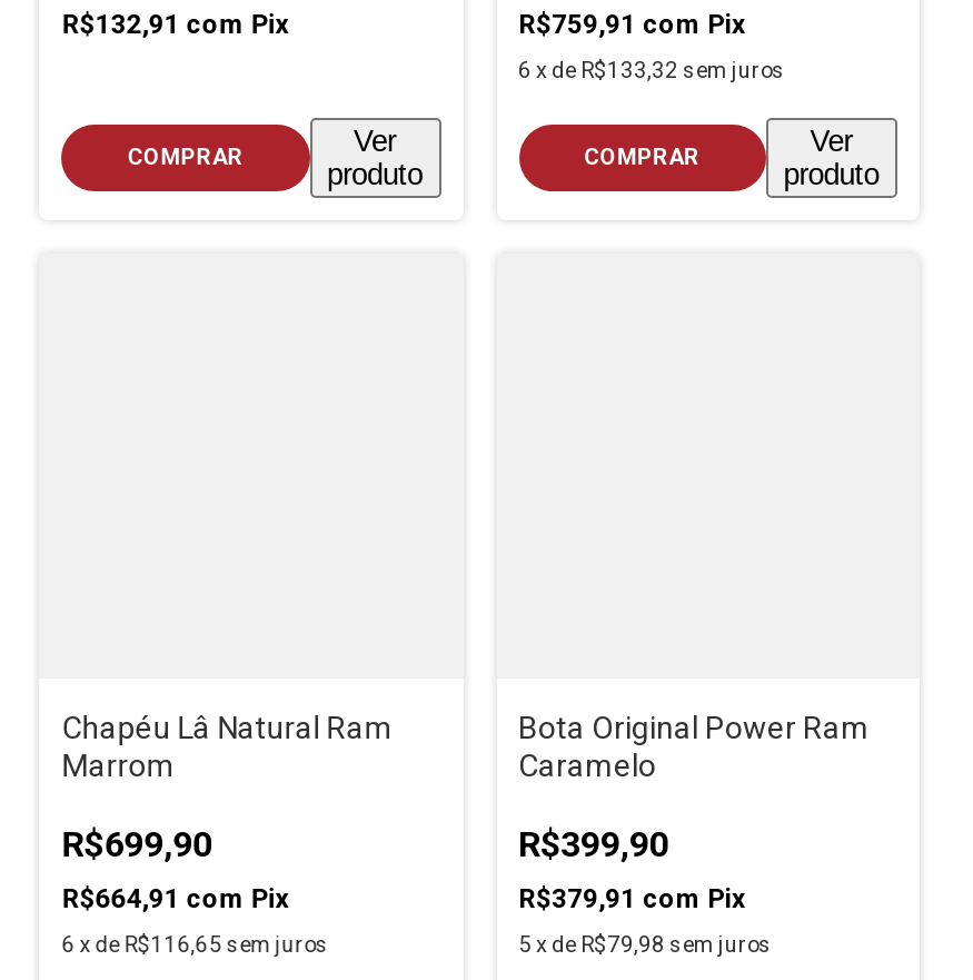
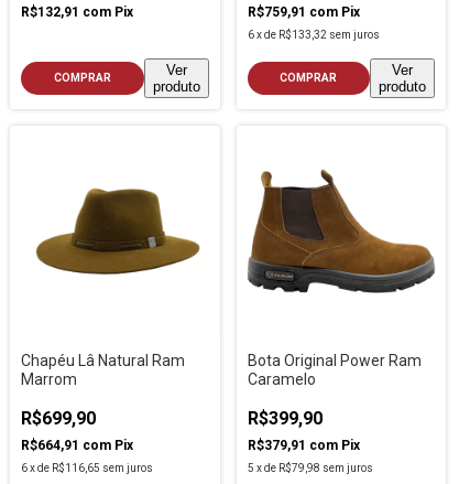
+ [image]

+ [image]
